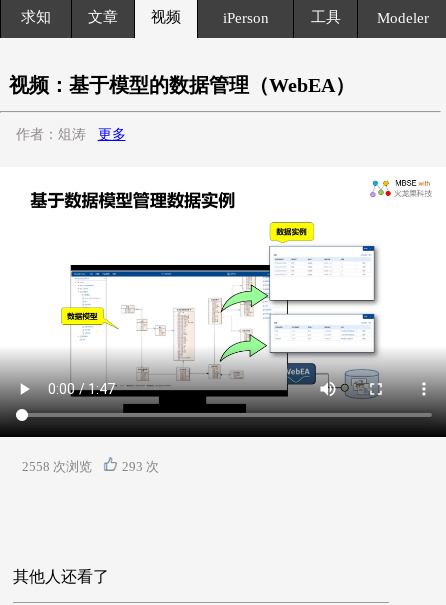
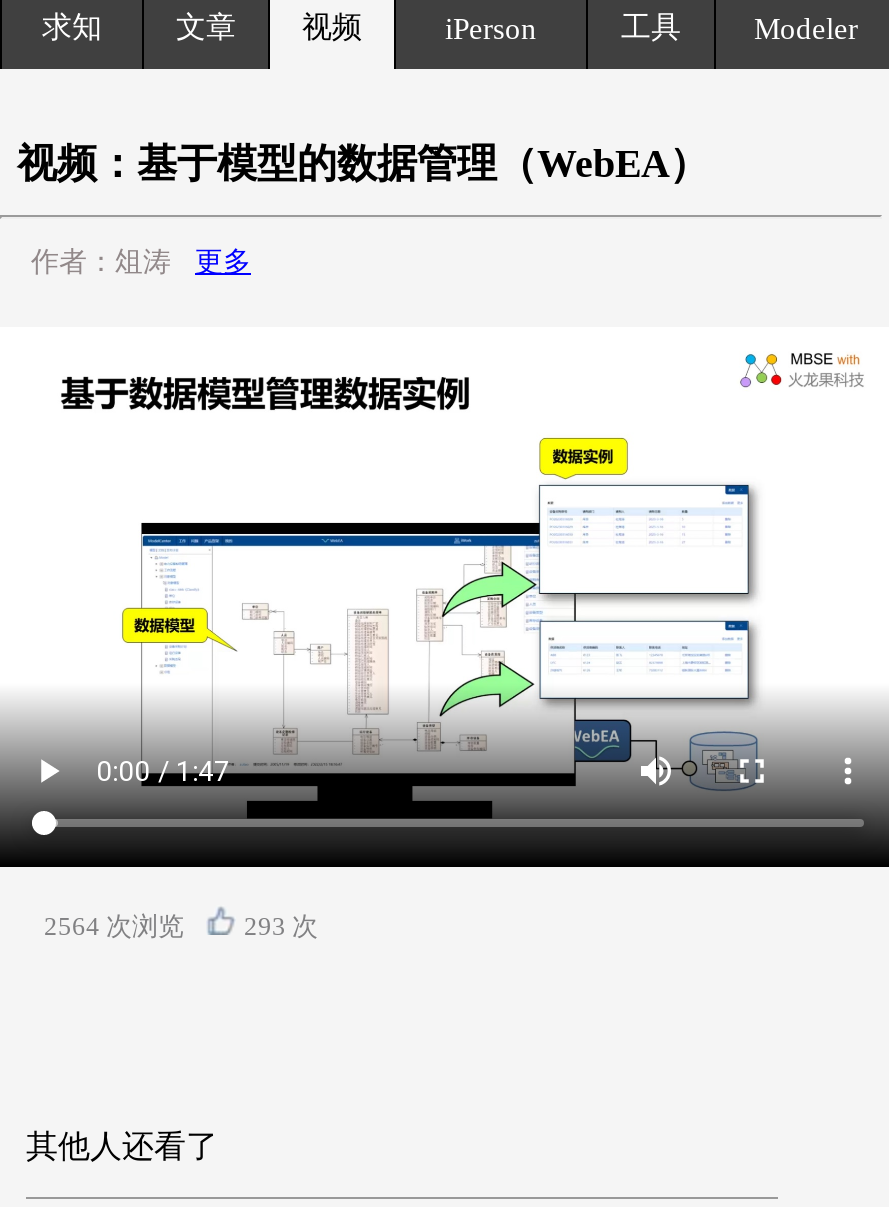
- 2558 次浏览 293 次
+ 2564 次浏览 293 次
